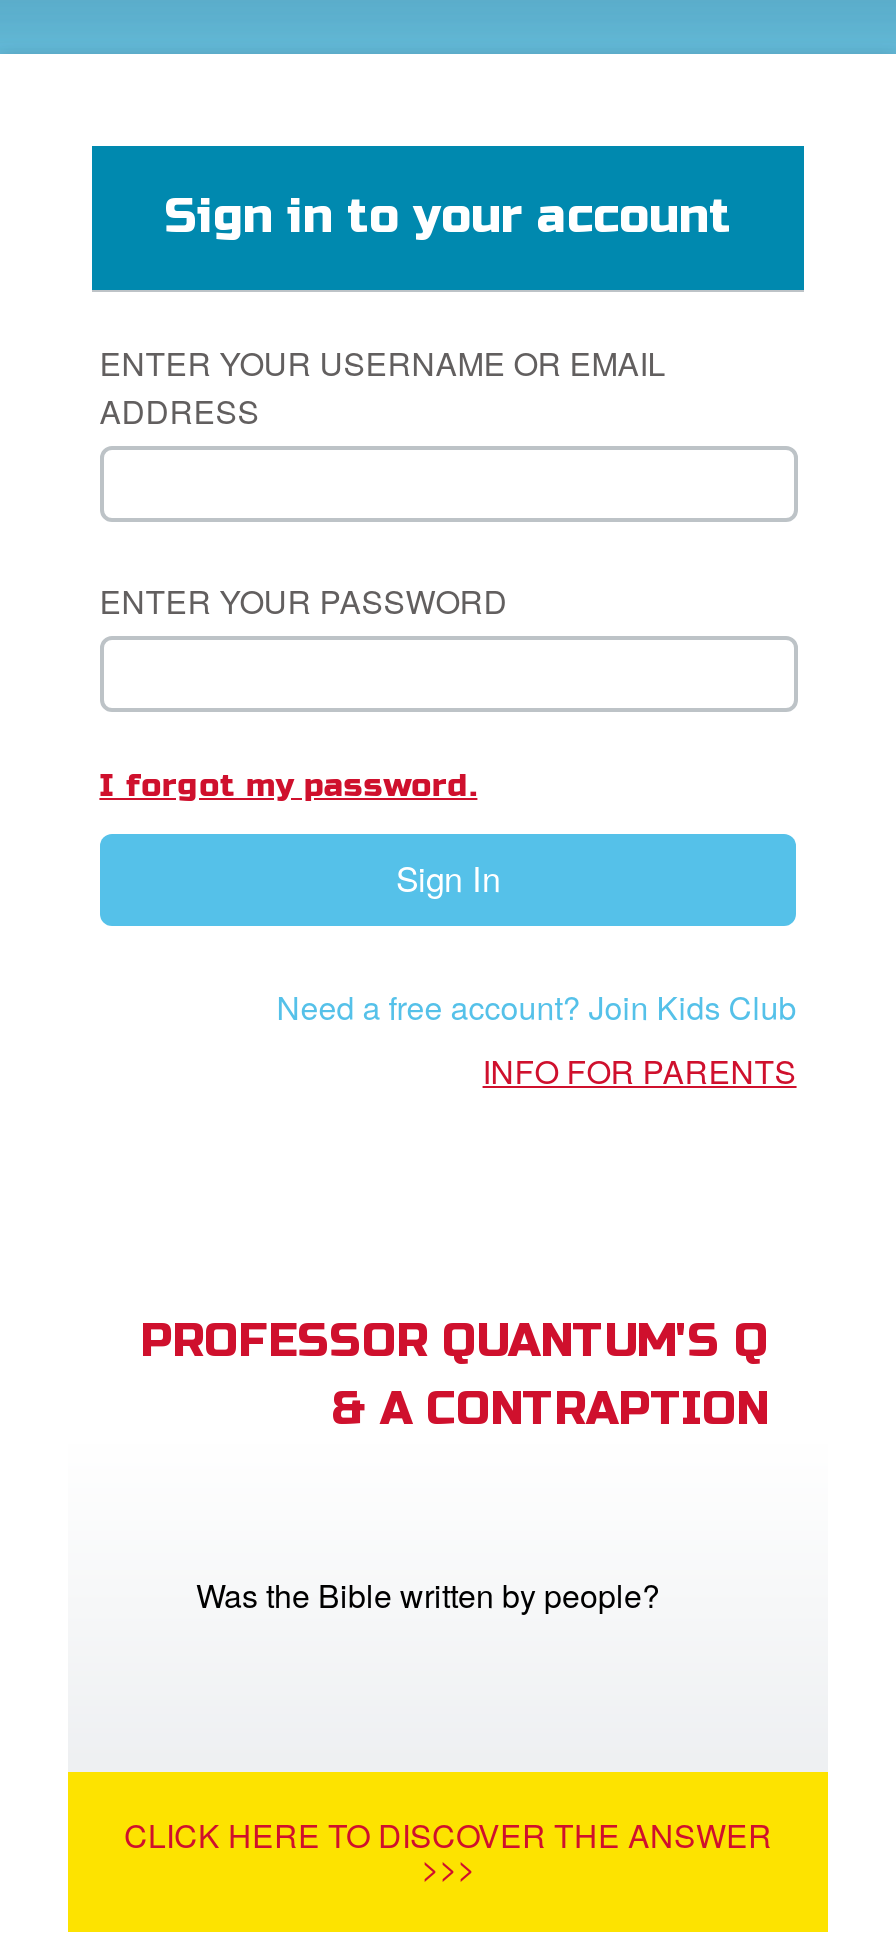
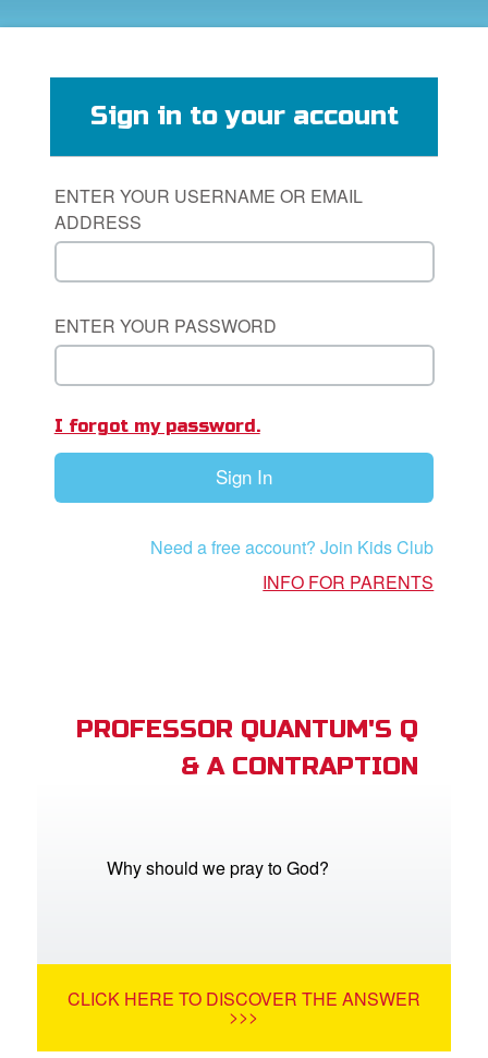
- Was the Bible written by people?
+ Why should we pray to God?
